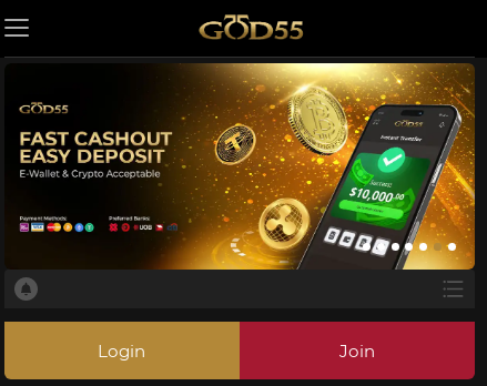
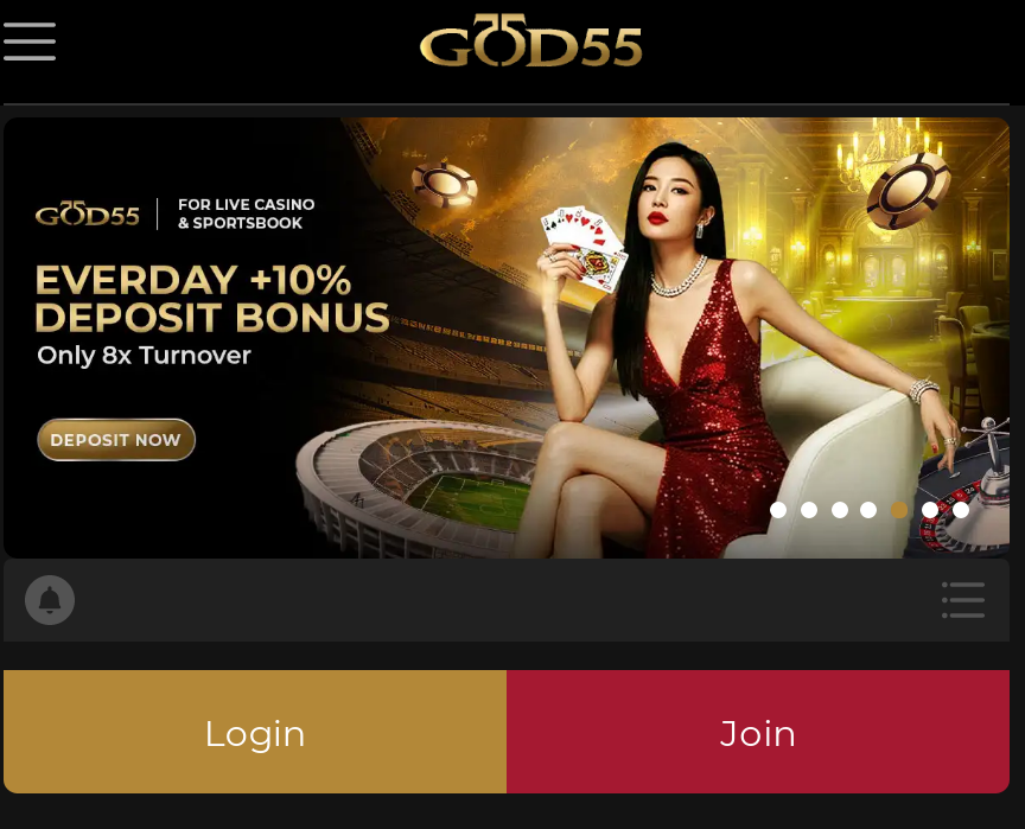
- [image]
+ [image]
